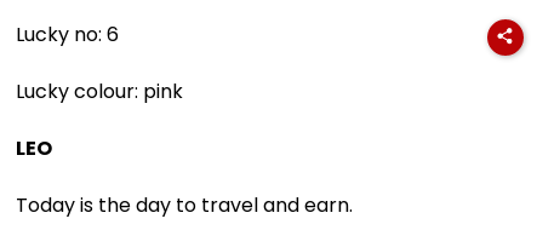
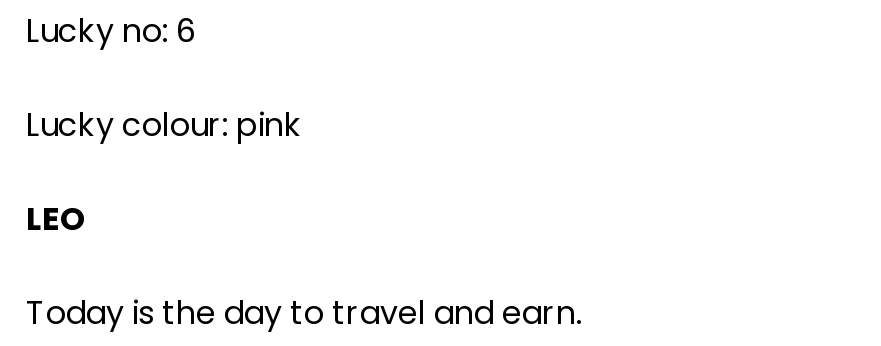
- [image]
